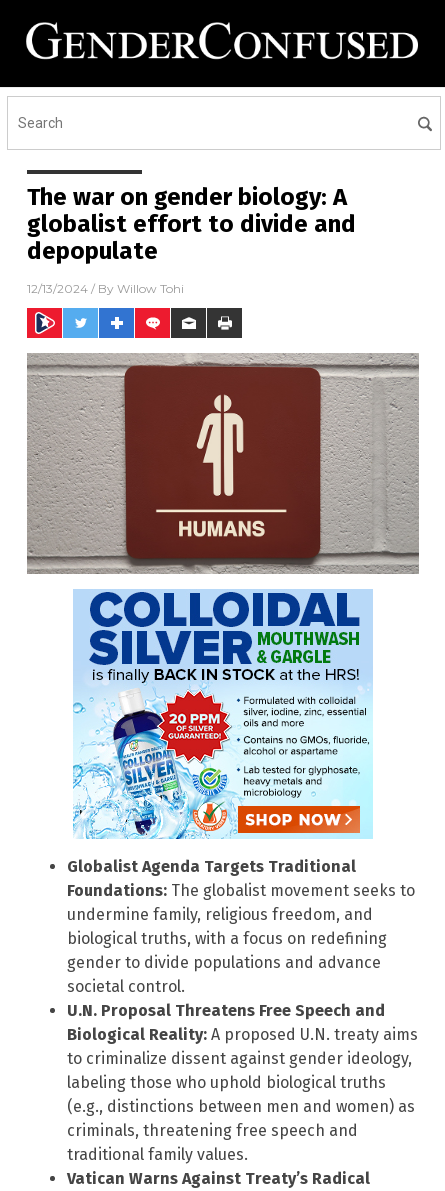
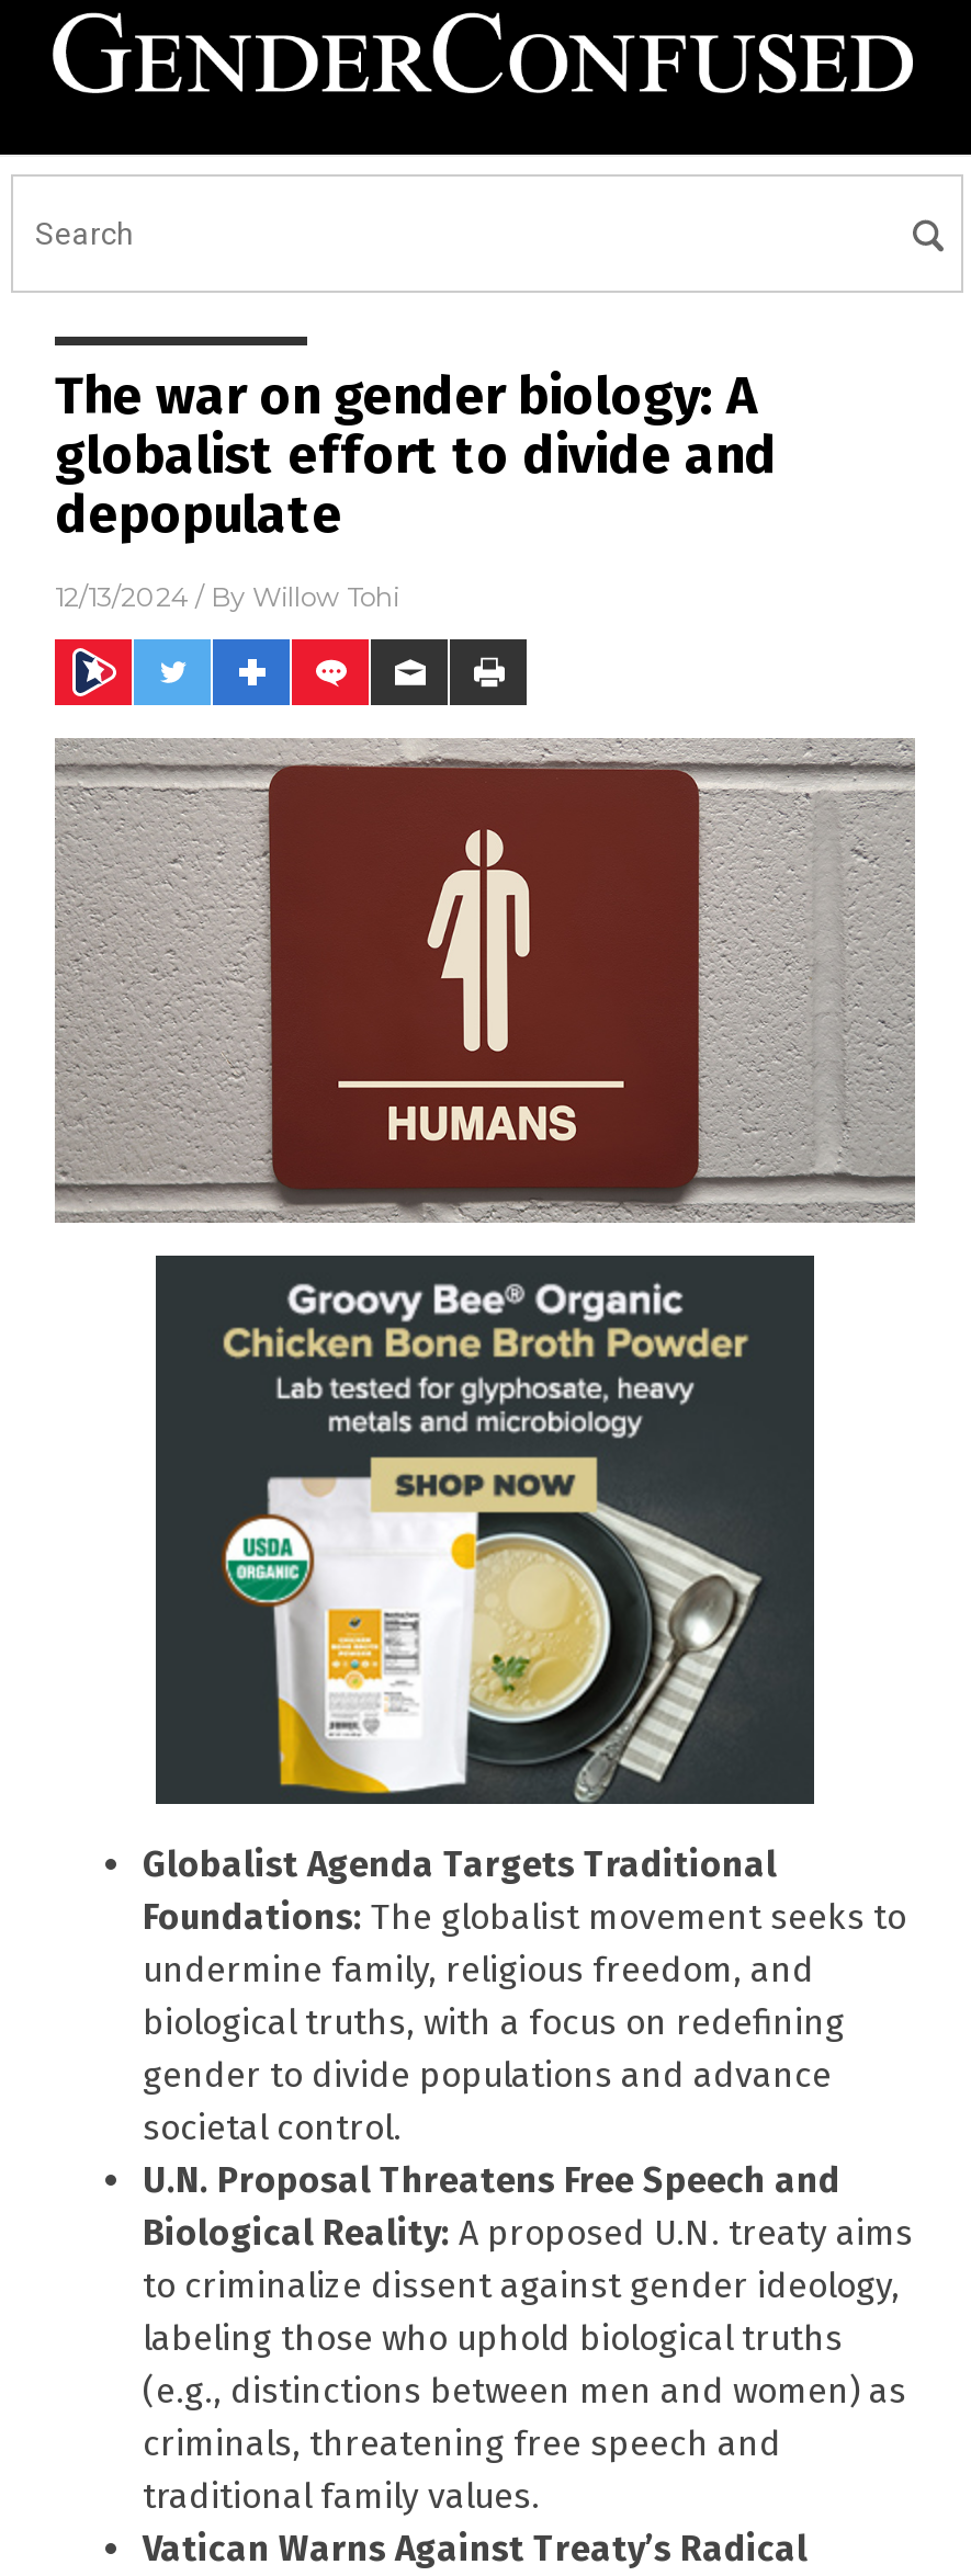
- [image]
+ [image]
